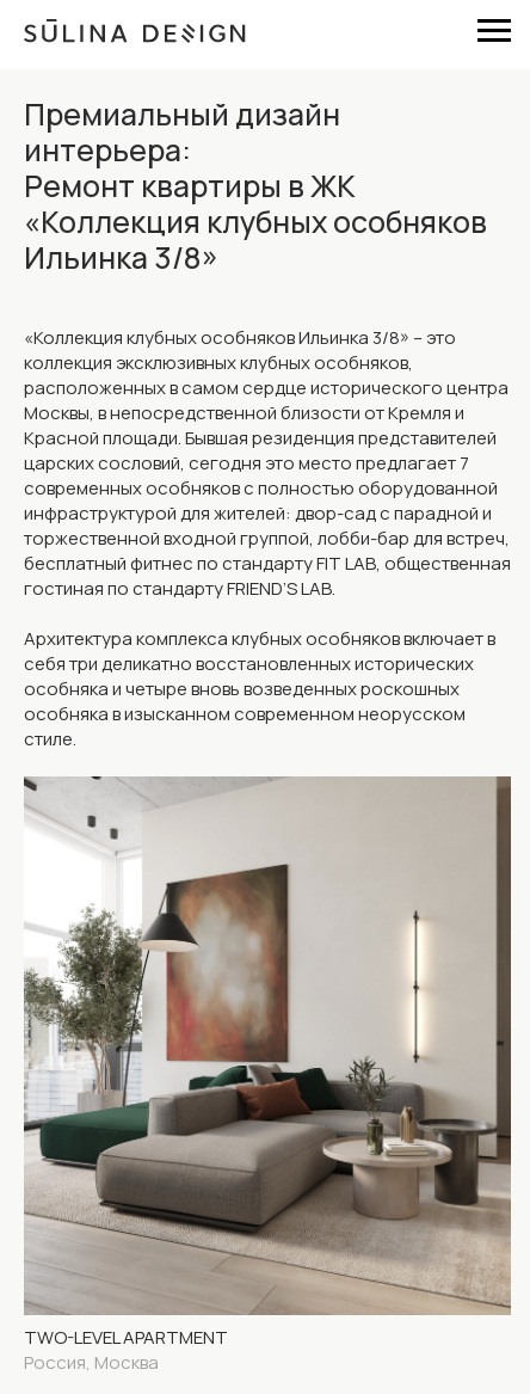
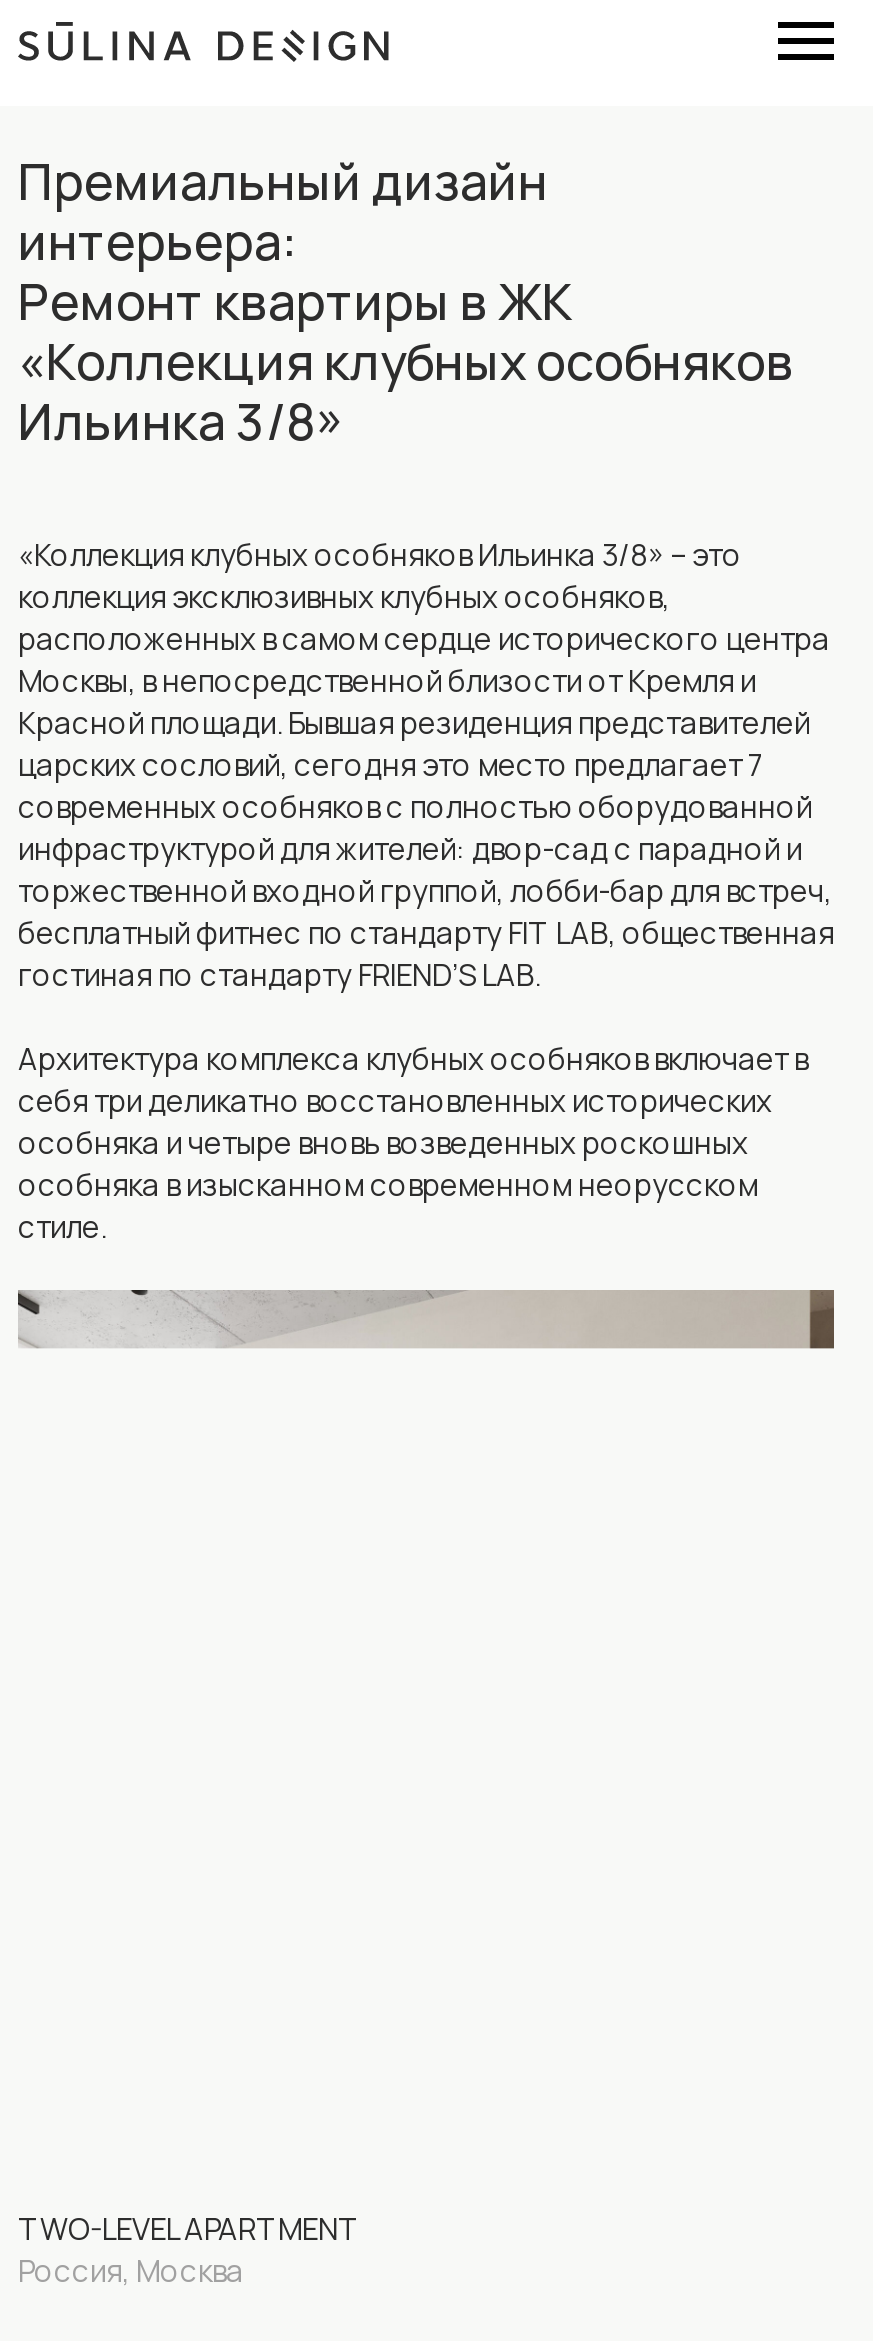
- [image]
